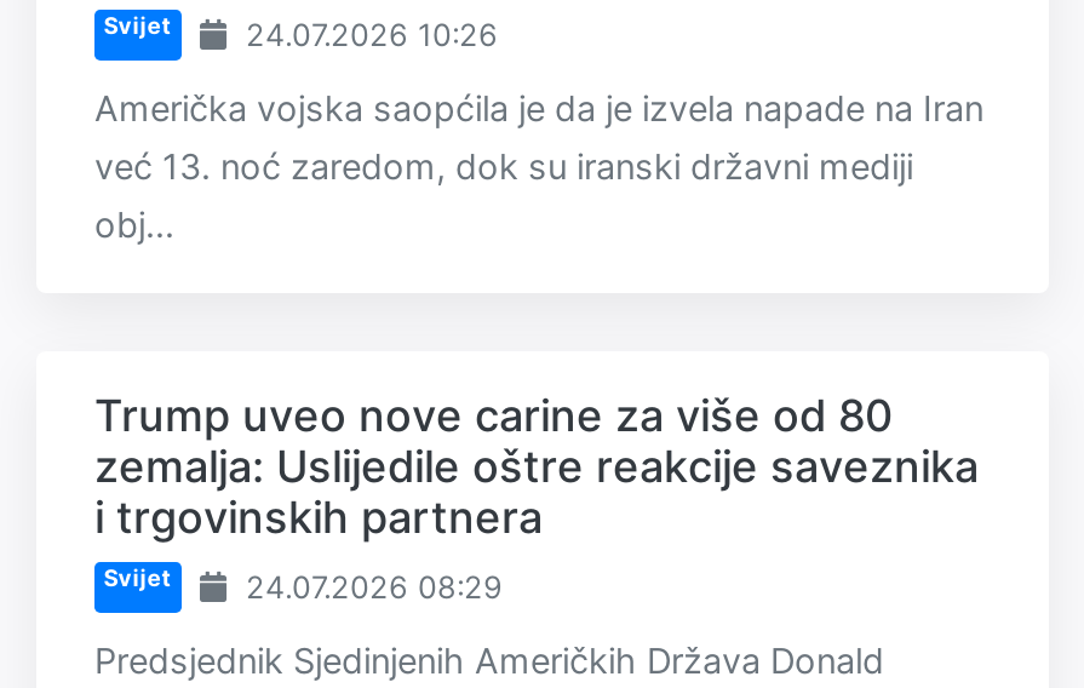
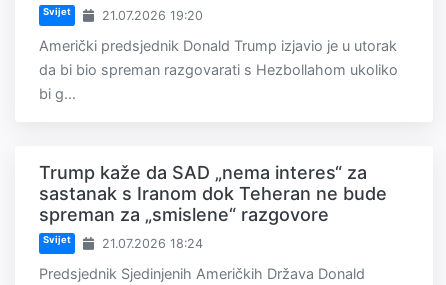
- 24.07.2026 10:26
+ 21.07.2026 19:20

- Američka vojska saopćila je da je izvela napade na Iran
- već 13. noć zaredom, dok su iranski državni mediji
- obj...
+ Američki predsjednik Donald Trump izjavio je u utorak
+ da bi bio spreman razgovarati s Hezbollahom ukoliko
+ bi g...

- Trump uveo nove carine za više od 80
- zemalja: Uslijedile oštre reakcije saveznika
- i trgovinskih partnera
+ Trump kaže da SAD „nema interes“ za
+ sastanak s Iranom dok Teheran ne bude
+ spreman za „smislene“ razgovore

- 24.07.2026 08:29
+ 21.07.2026 18:24
